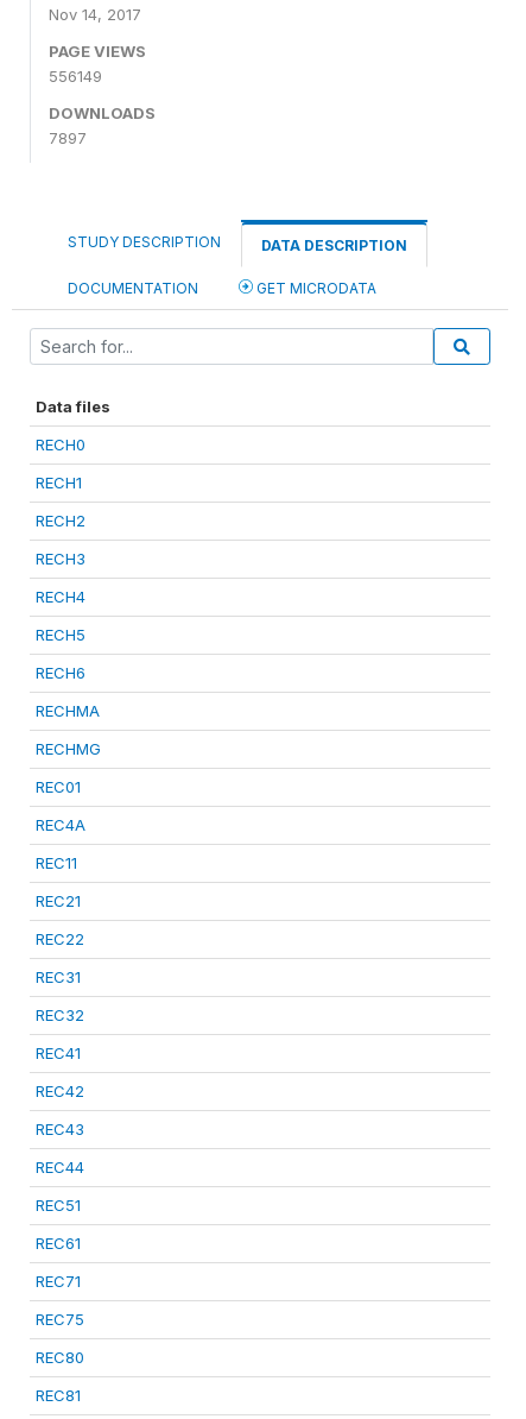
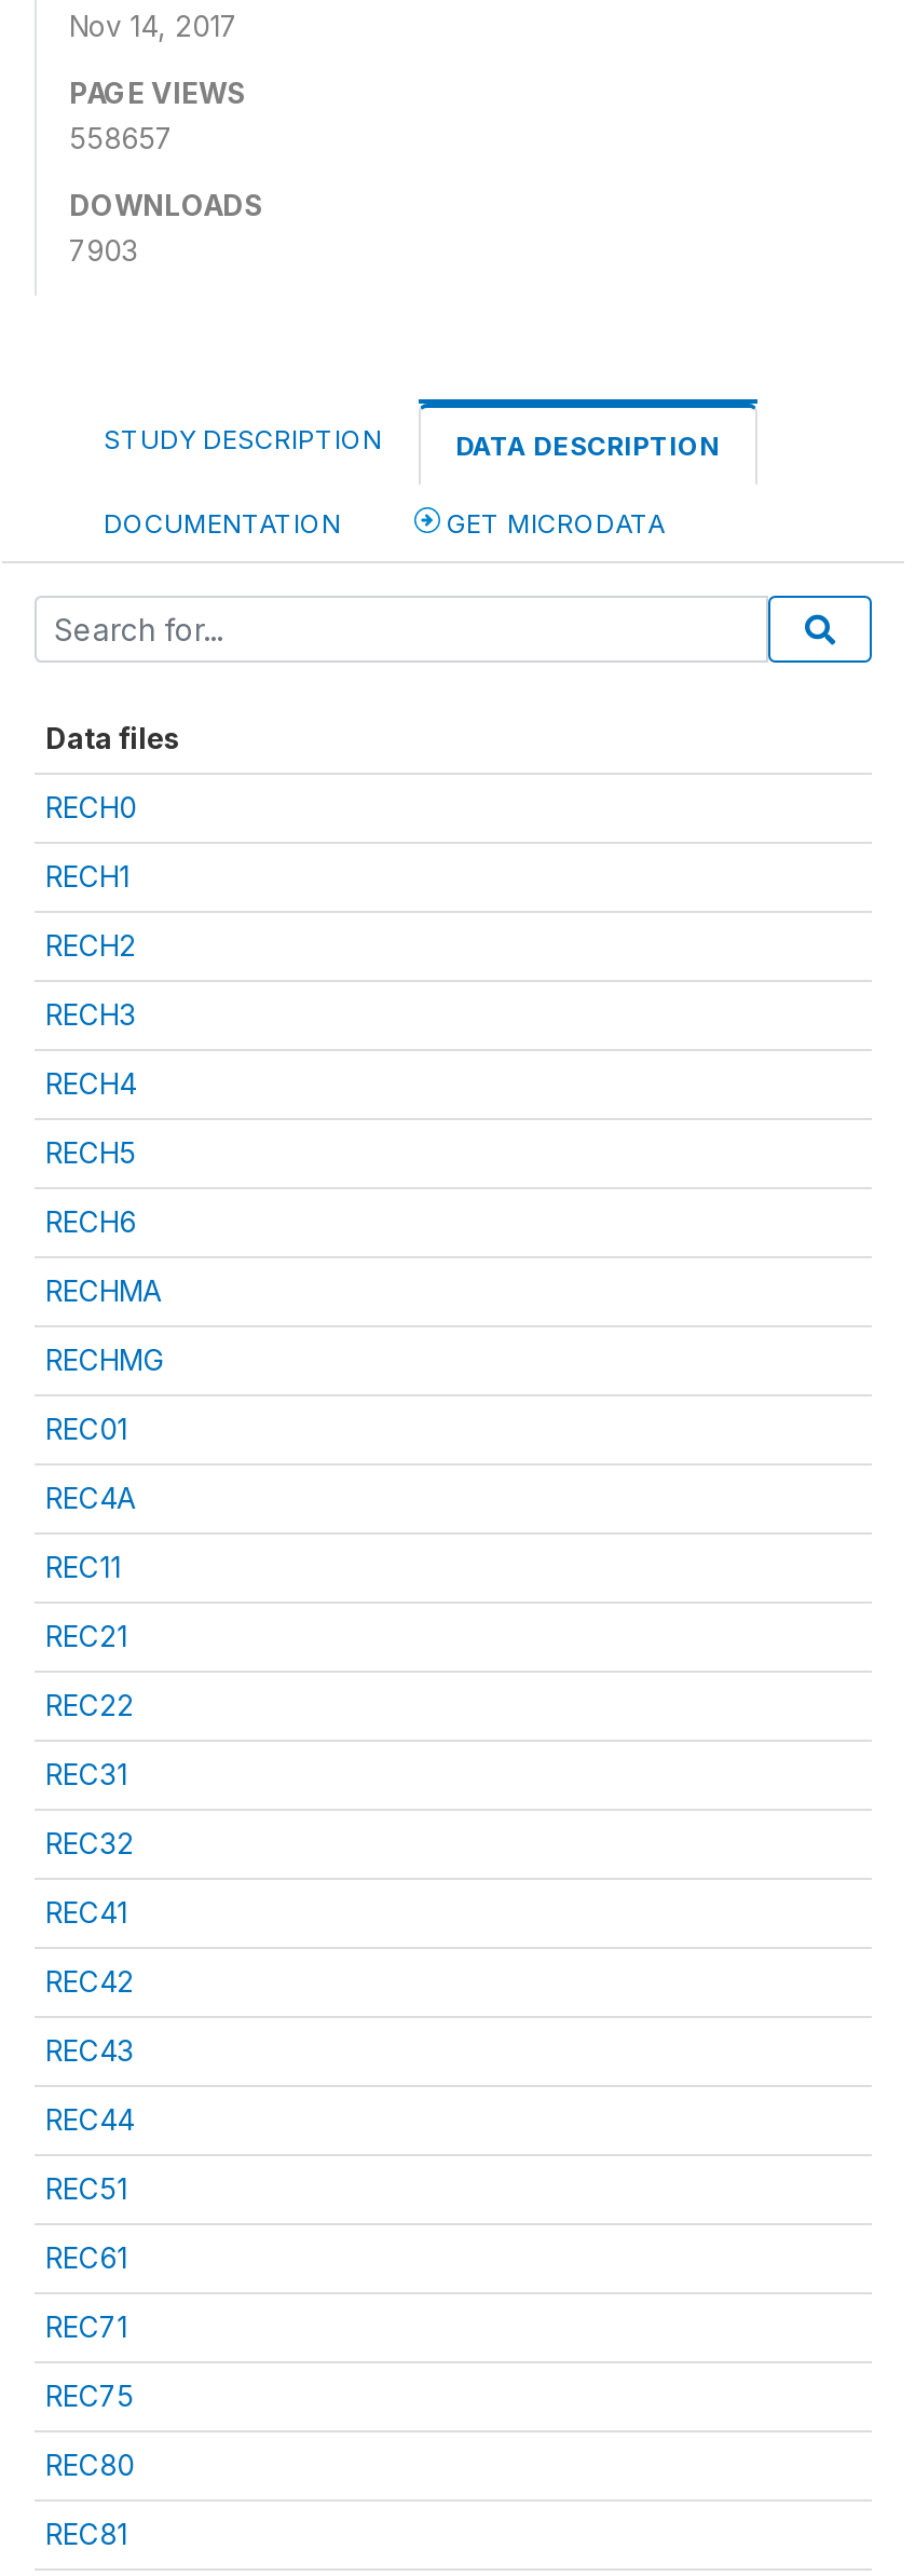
- 556149
+ 558657

- 7897
+ 7903
